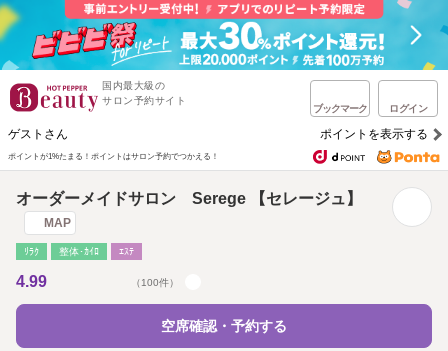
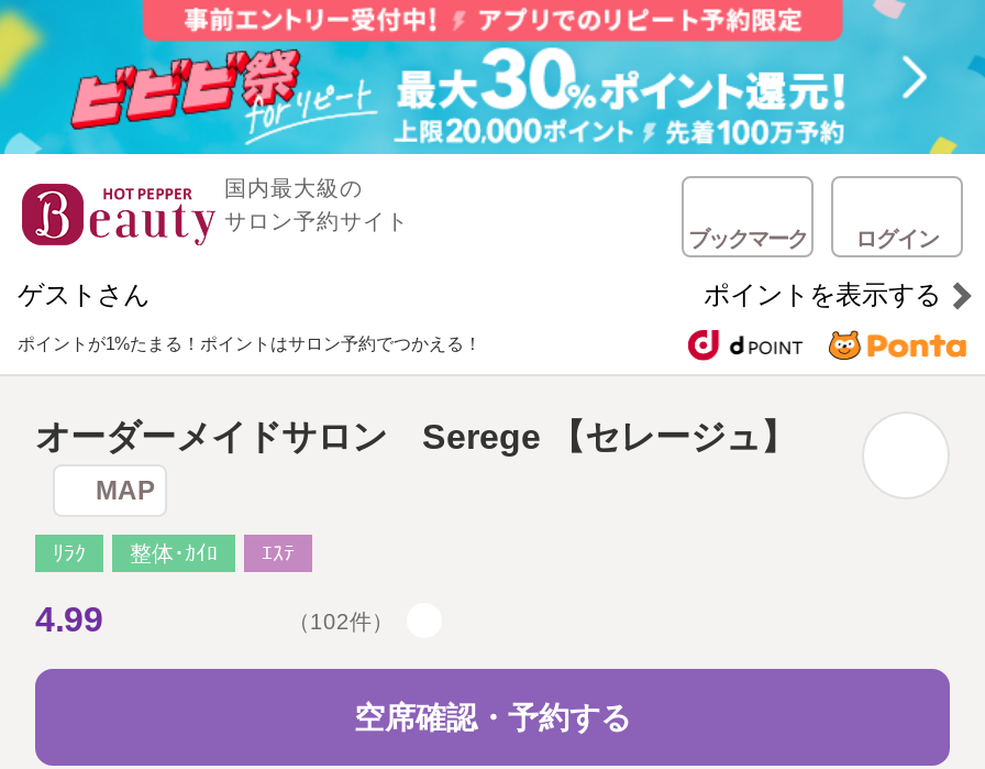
- （100件）
+ （102件）
